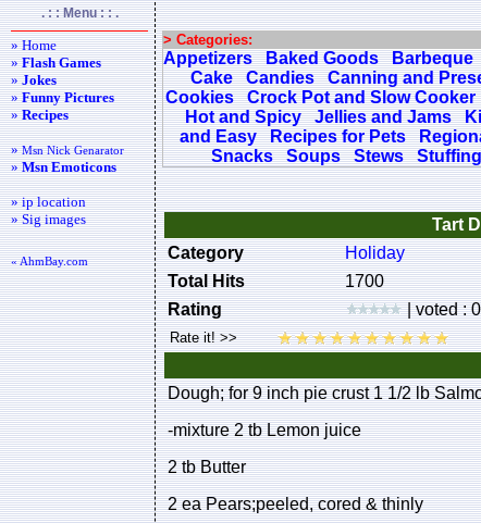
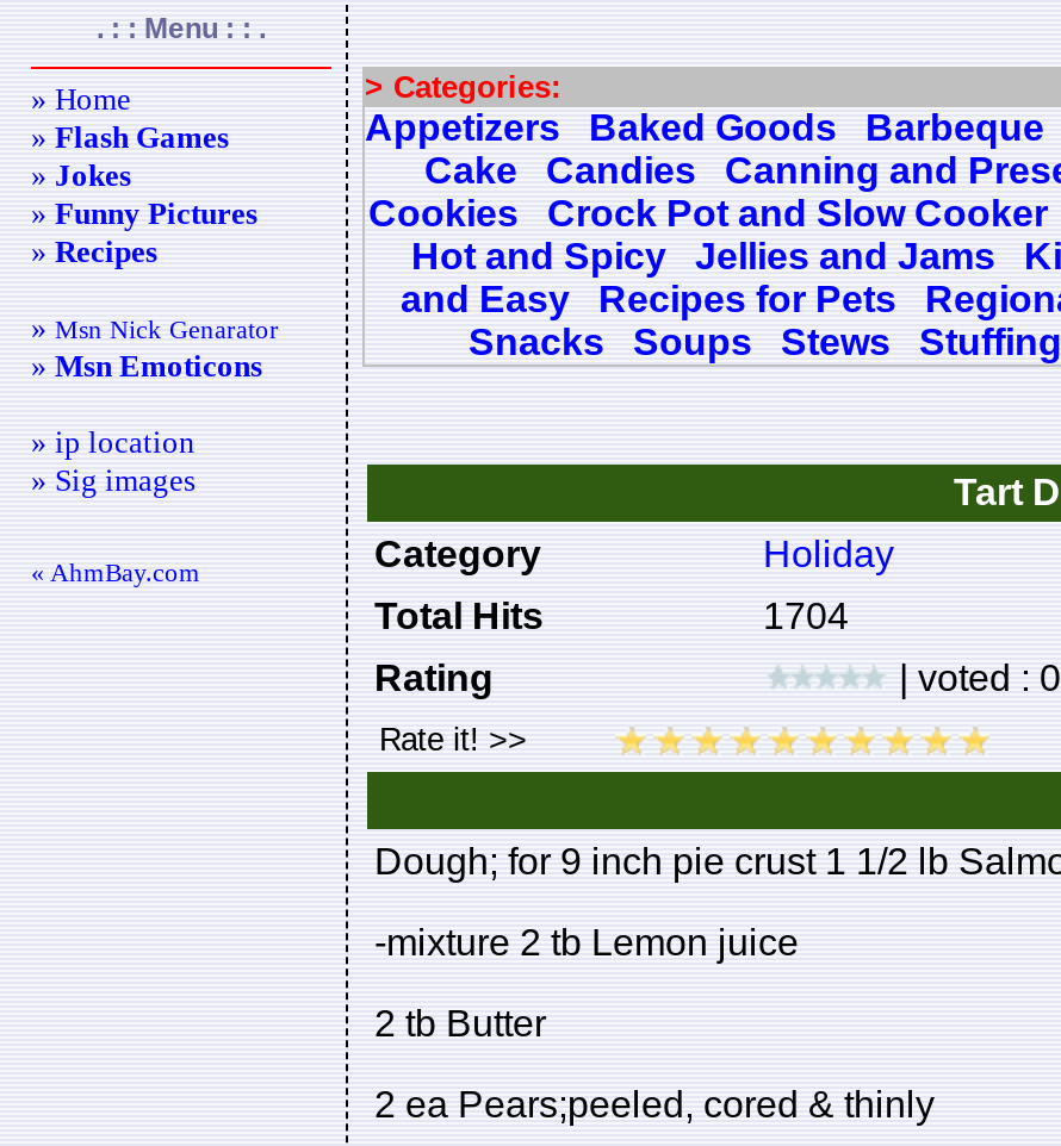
- 1700
+ 1704
